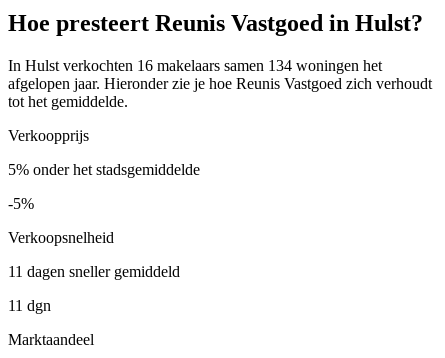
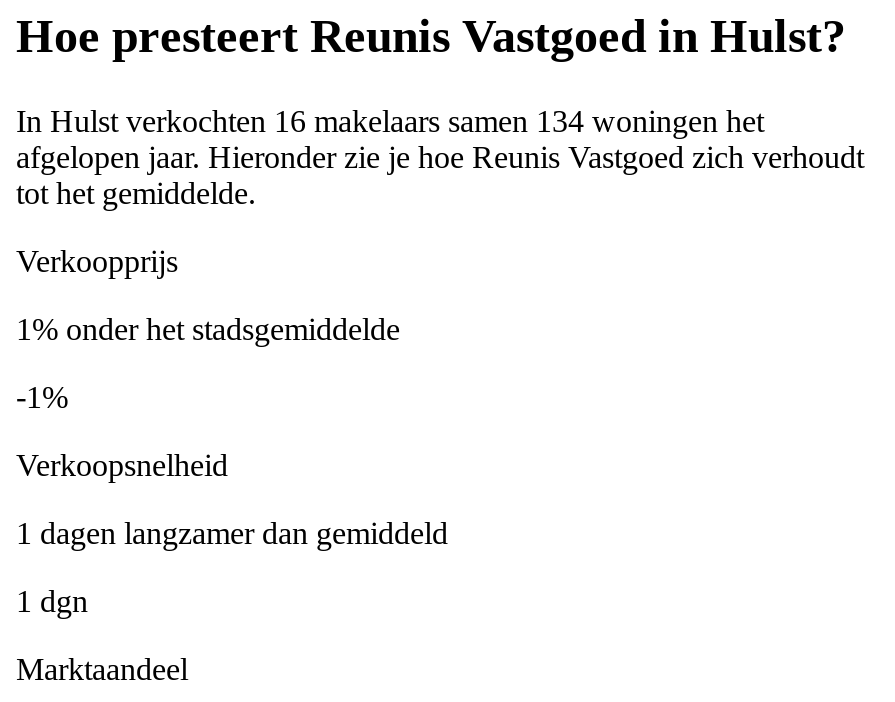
- 5% onder het stadsgemiddelde
+ 1% onder het stadsgemiddelde

- -5%
+ -1%

- 11 dagen sneller gemiddeld
+ 1 dagen langzamer dan gemiddeld

- 11 dgn
+ 1 dgn
